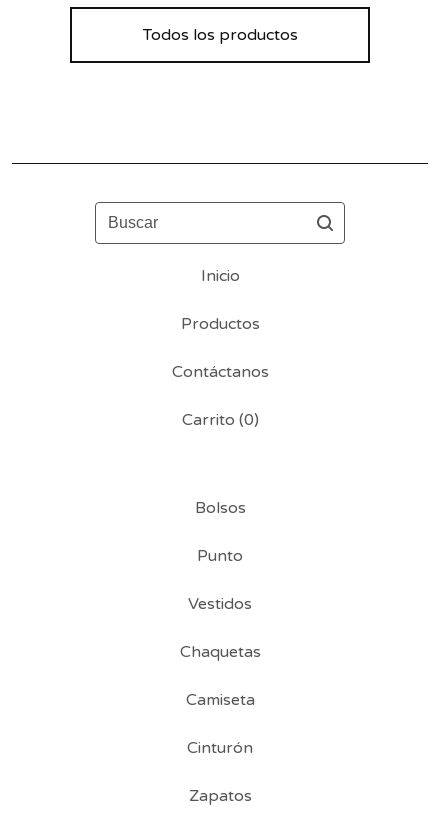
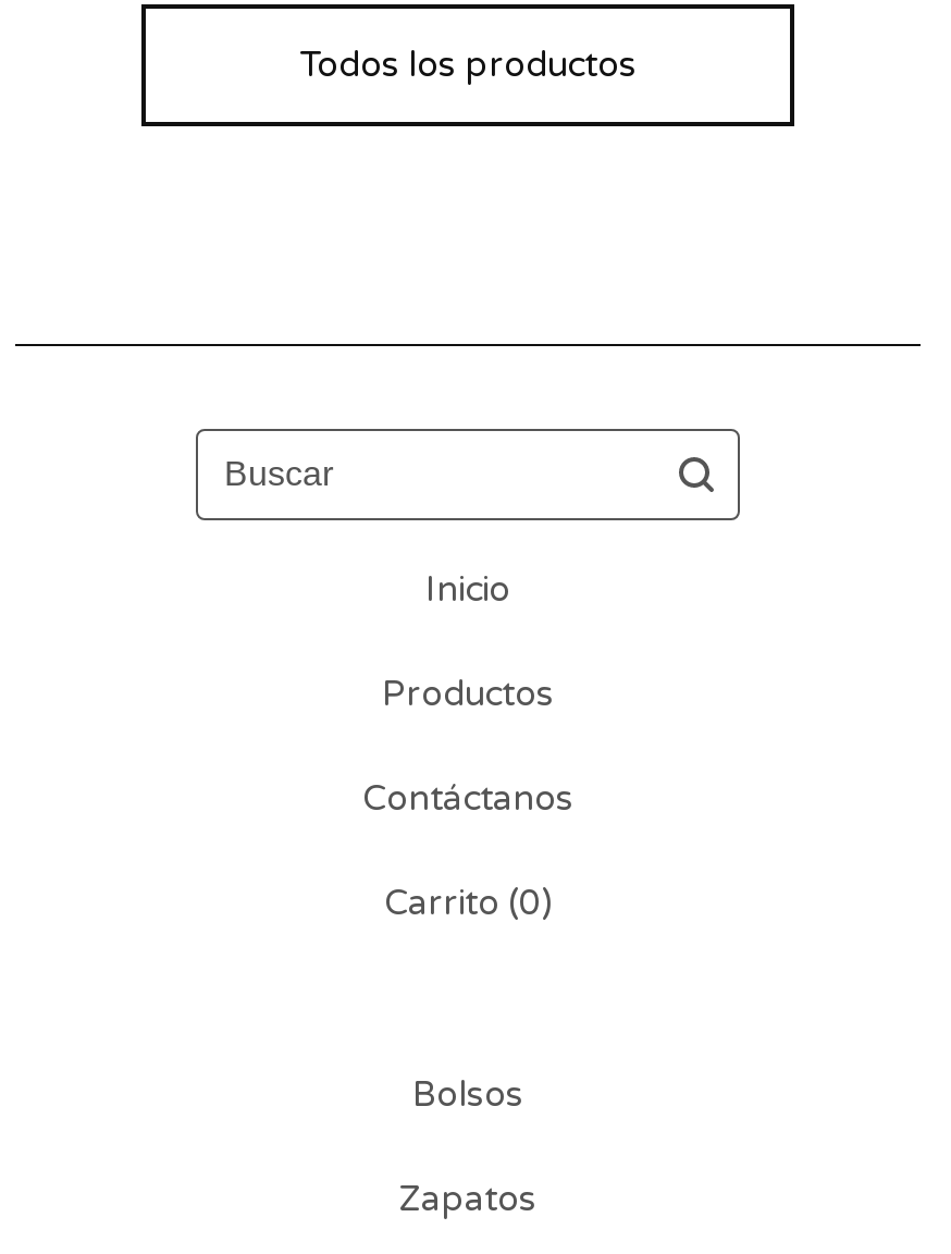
- Punto
- Vestidos
- Chaquetas
- Camiseta
- Cinturón
